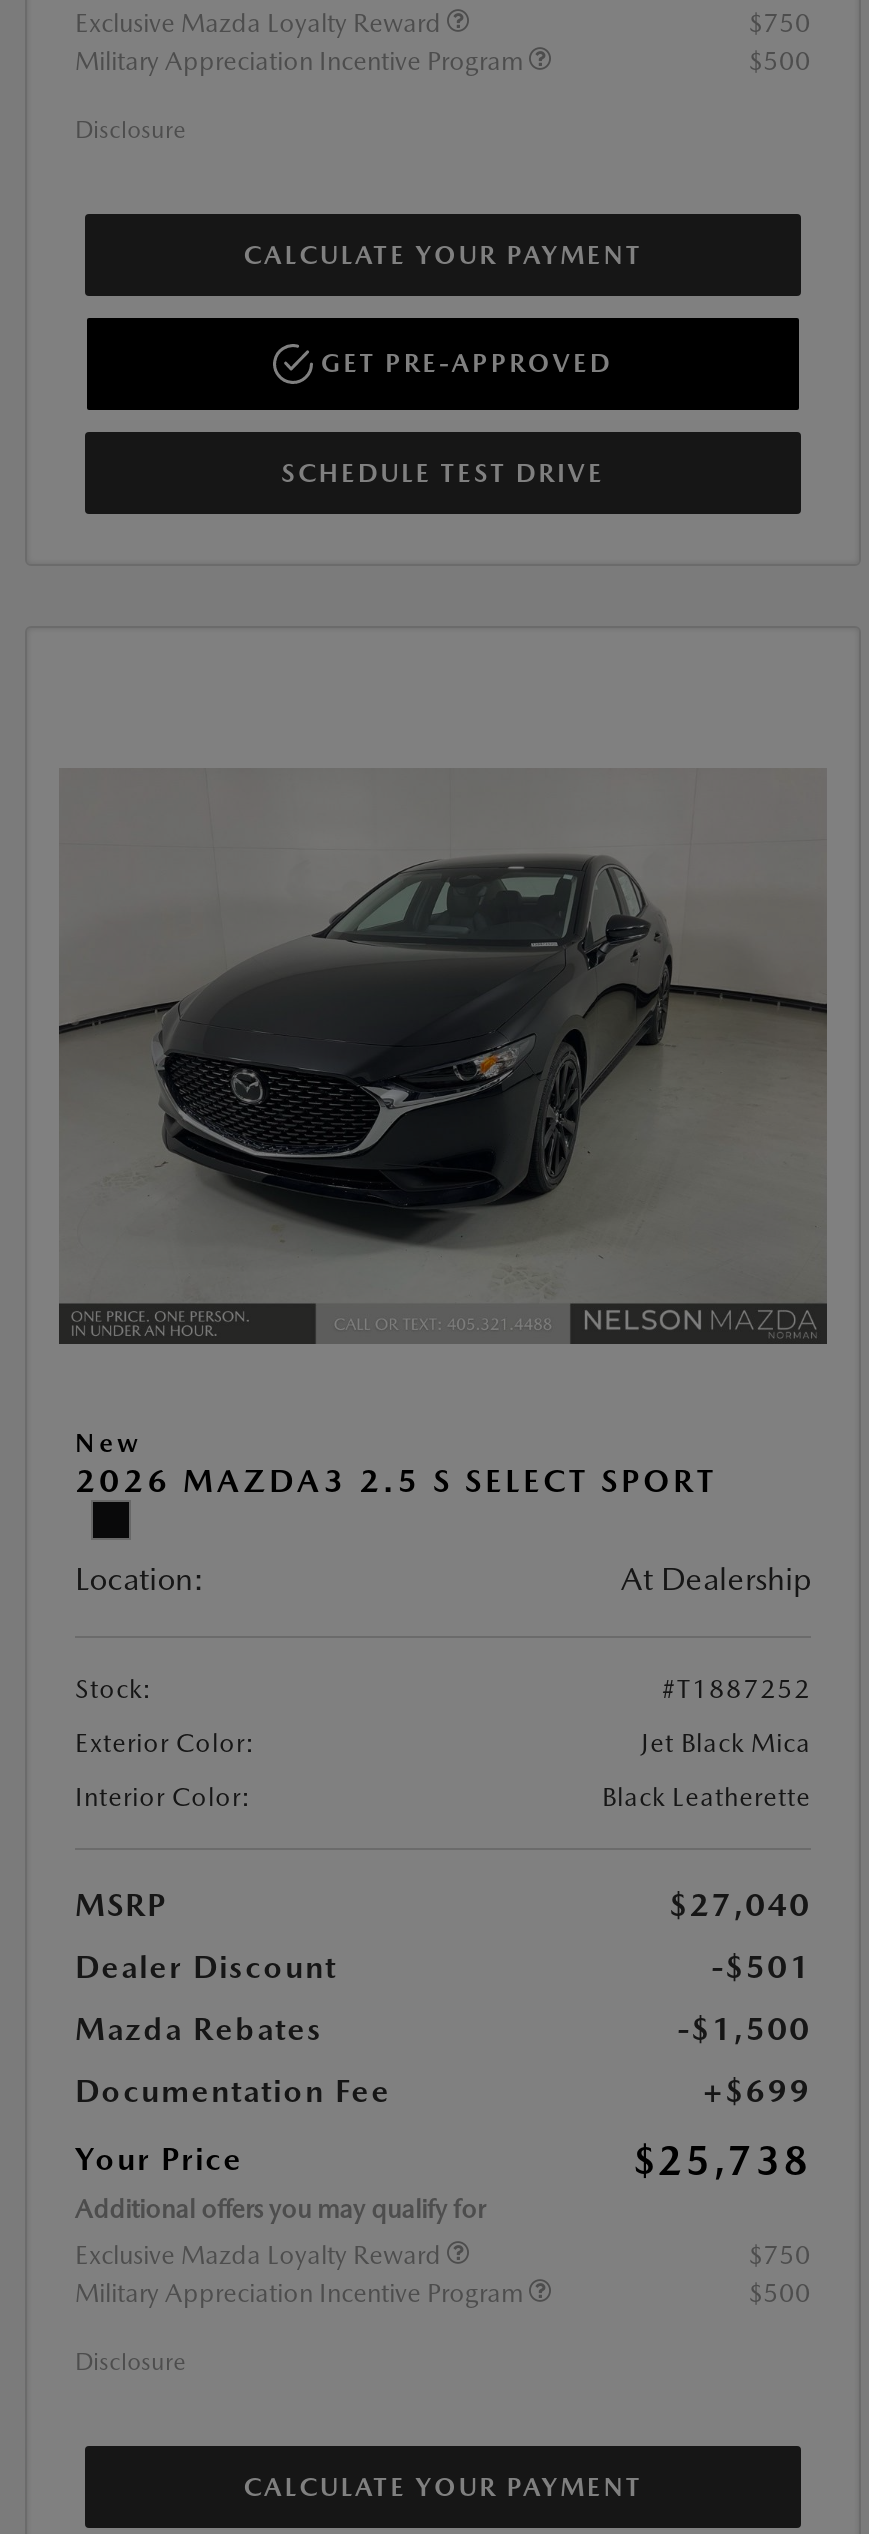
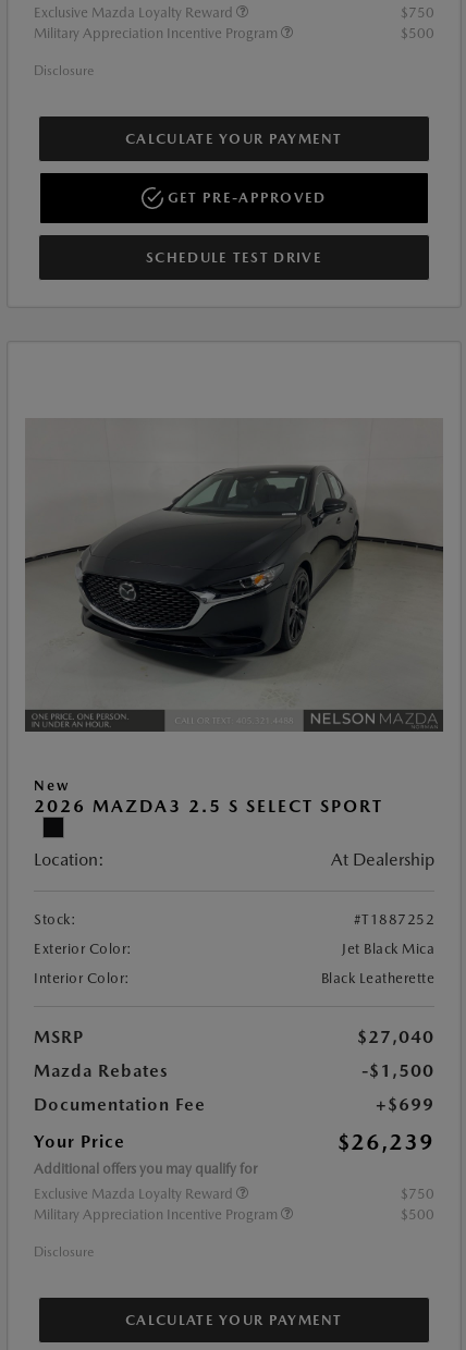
- Dealer Discount
- -$501

- $25,738
+ $26,239
